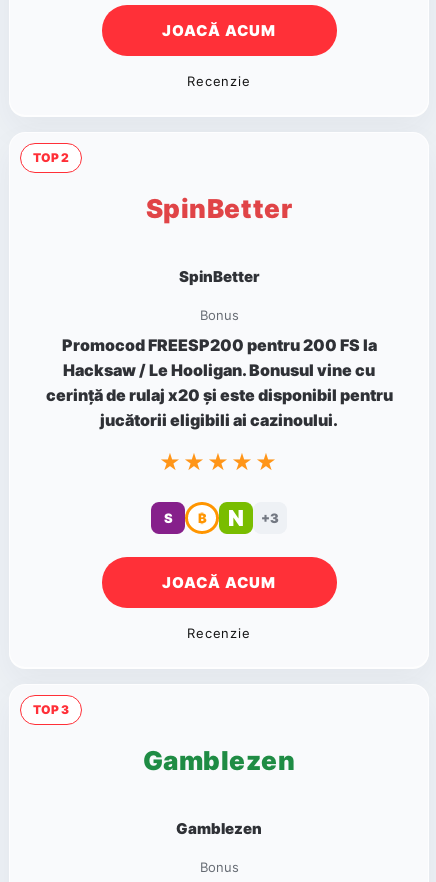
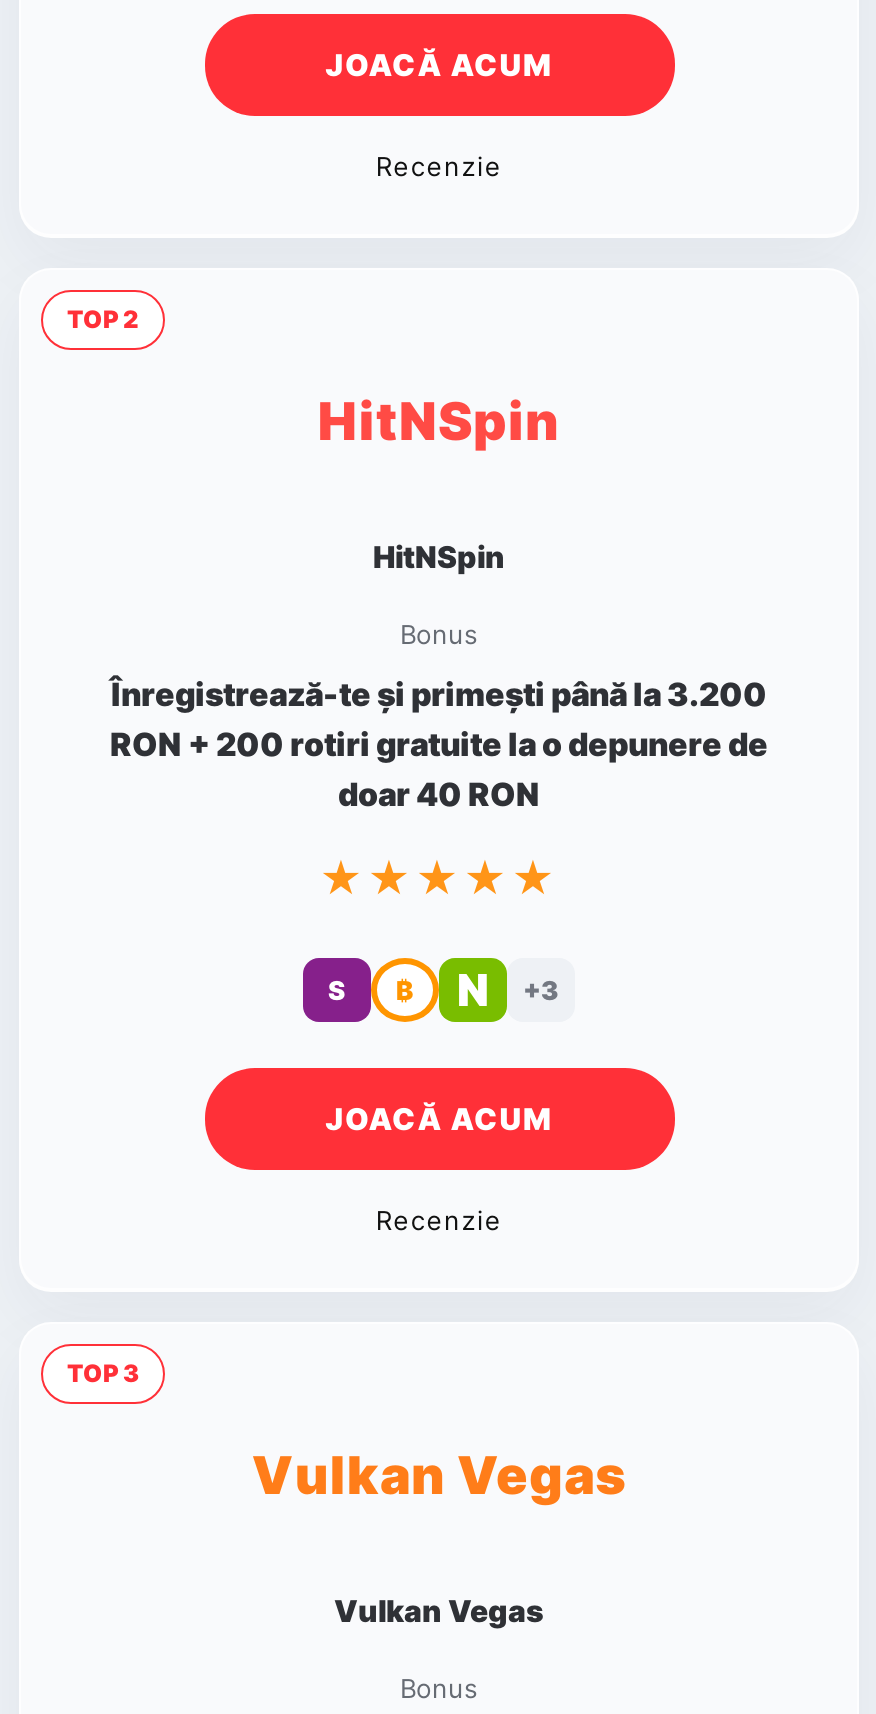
- SpinBetter
+ HitNSpin

- SpinBetter
+ HitNSpin

- Promocod FREESP200 pentru 200 FS la
- Hacksaw / Le Hooligan. Bonusul vine cu
- cerință de rulaj x20 și este disponibil pentru
- jucătorii eligibili ai cazinoului.
+ Înregistrează-te și primești până la 3.200
+ RON + 200 rotiri gratuite la o depunere de
+ doar 40 RON

- Gamblezen
+ Vulkan Vegas

- Gamblezen
+ Vulkan Vegas
